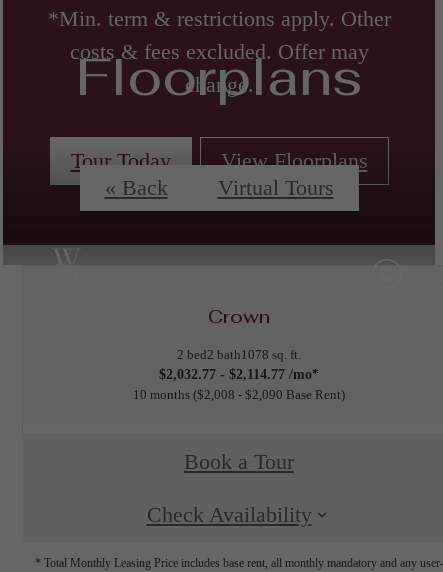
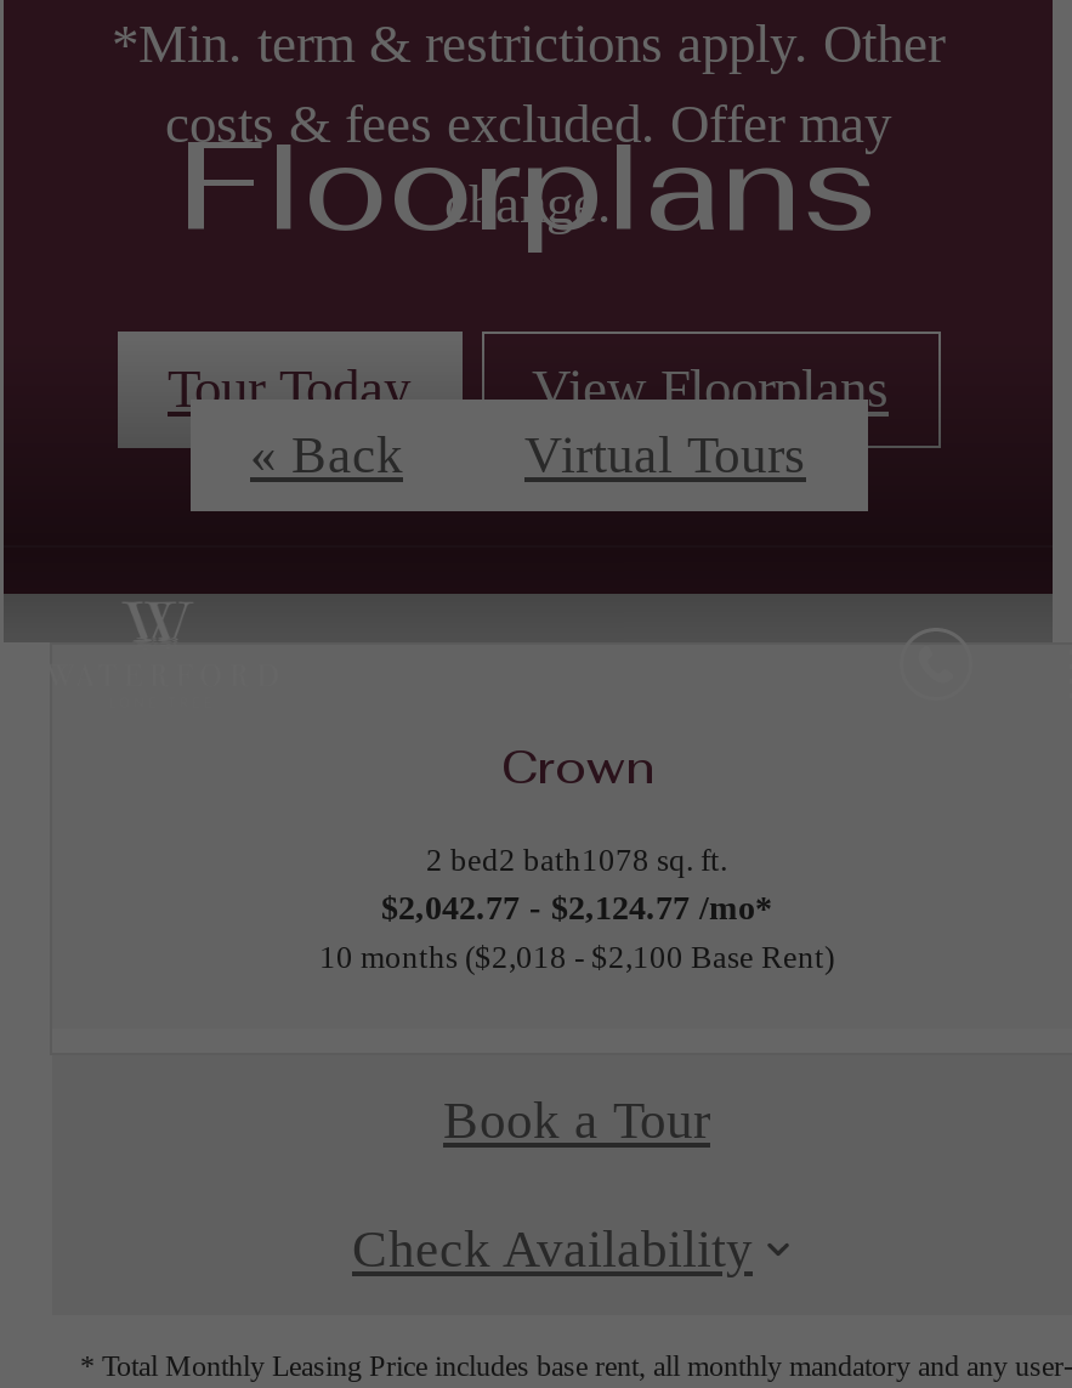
- $2,032.77 - $2,114.77 /mo*
+ $2,042.77 - $2,124.77 /mo*

- 10 months $2,008 - $2,090 Base Rent
+ 10 months $2,018 - $2,100 Base Rent
